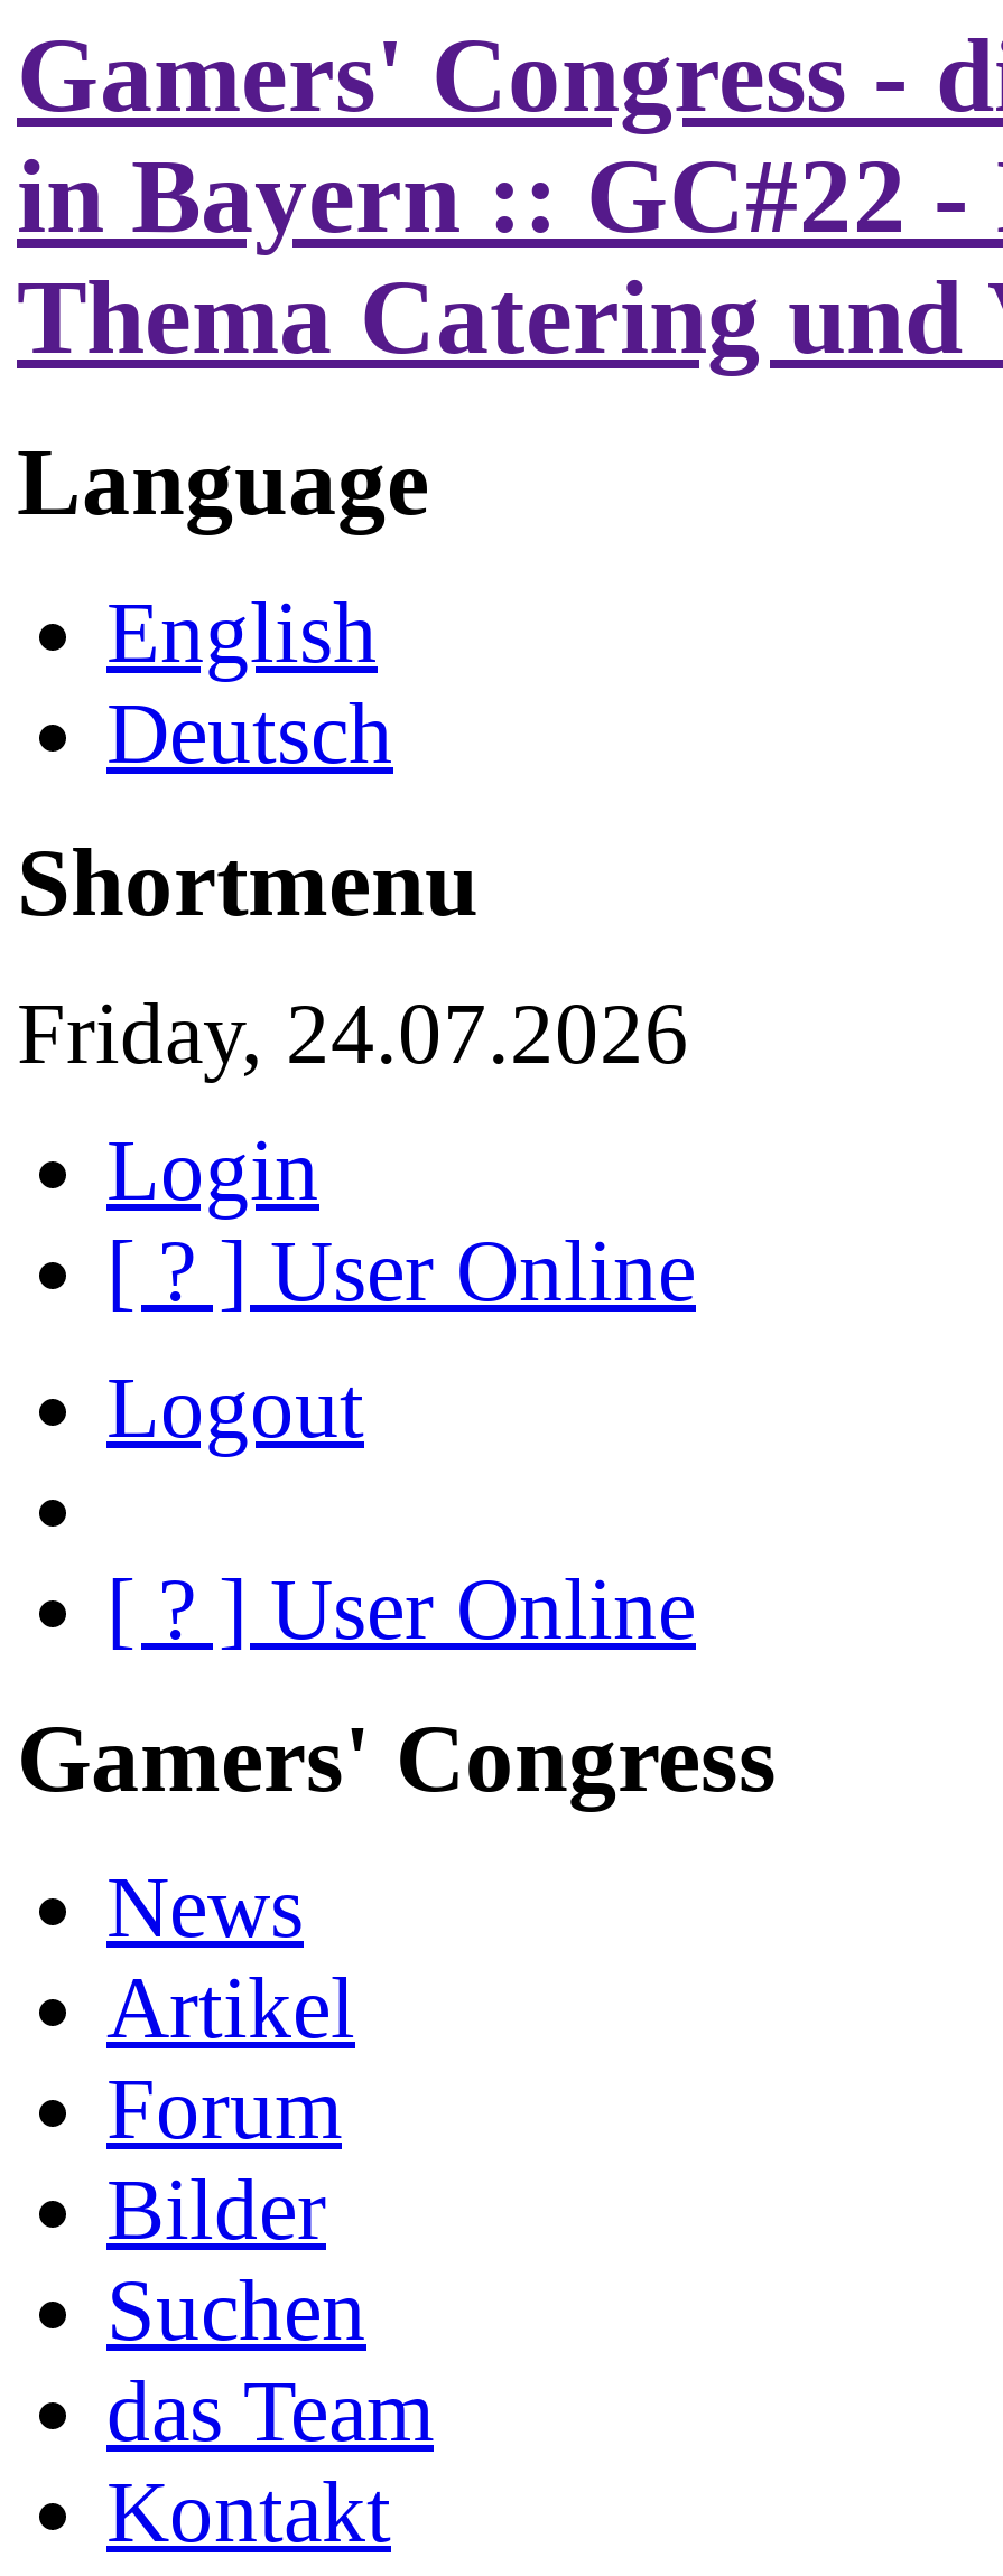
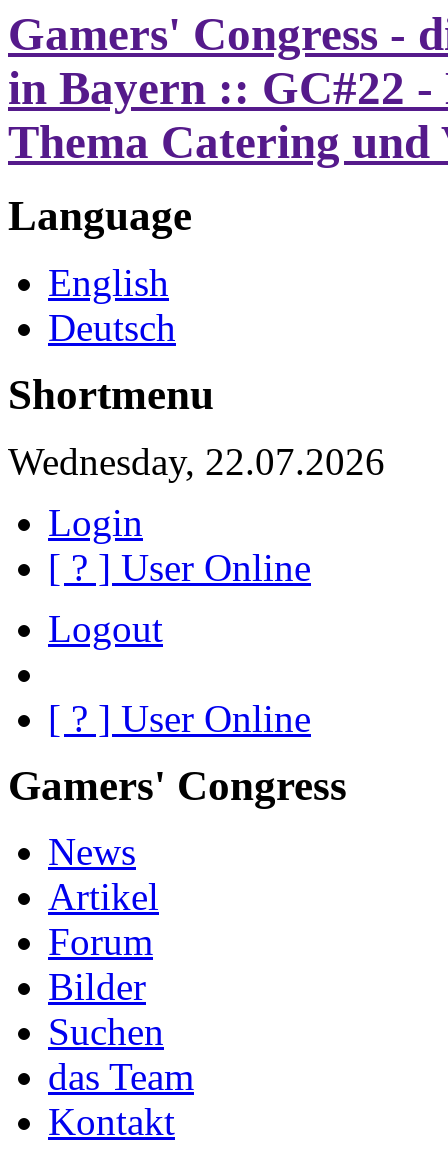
- Friday, 24.07.2026
+ Wednesday, 22.07.2026
